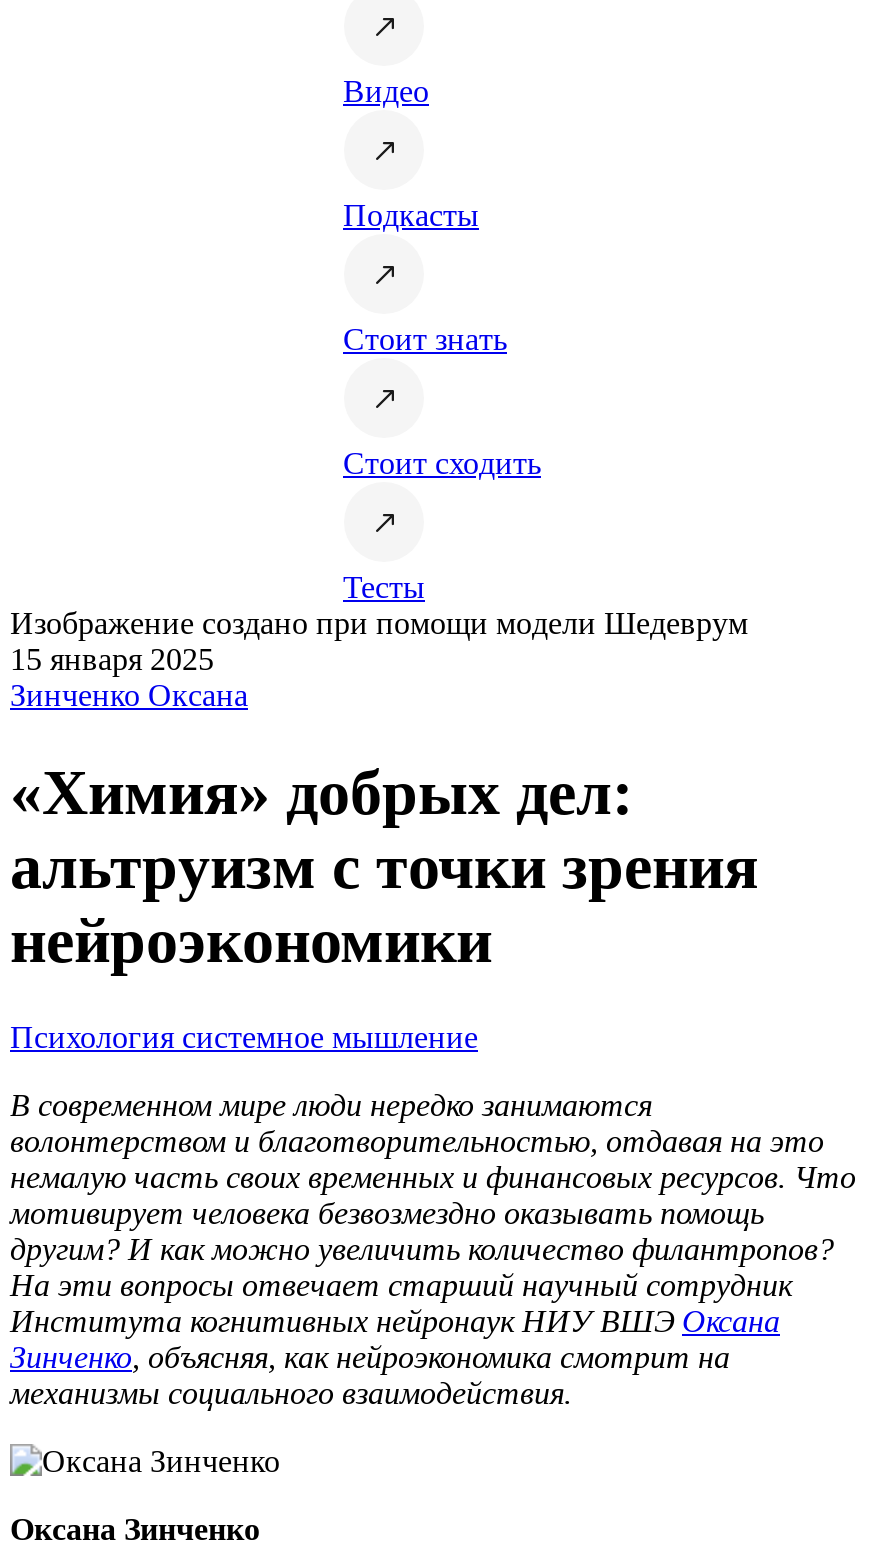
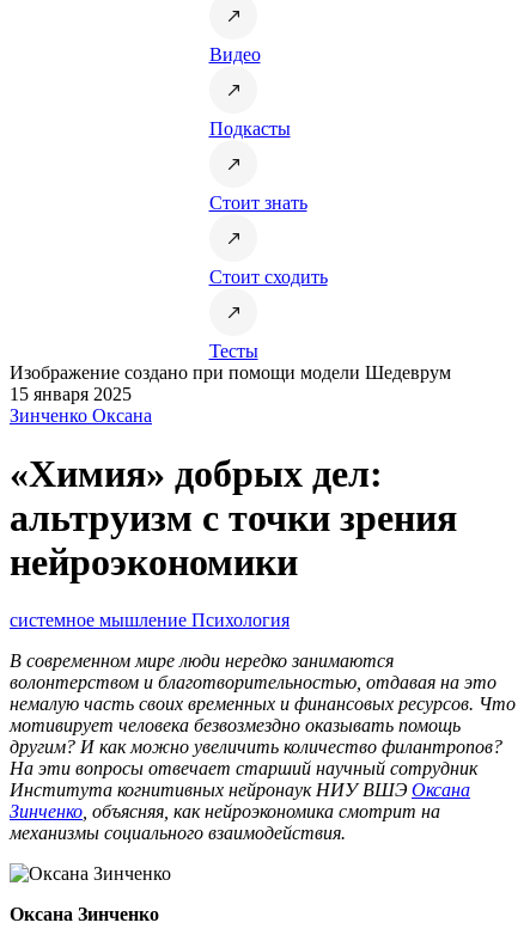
- Психология системное мышление
+ системное мышление Психология
